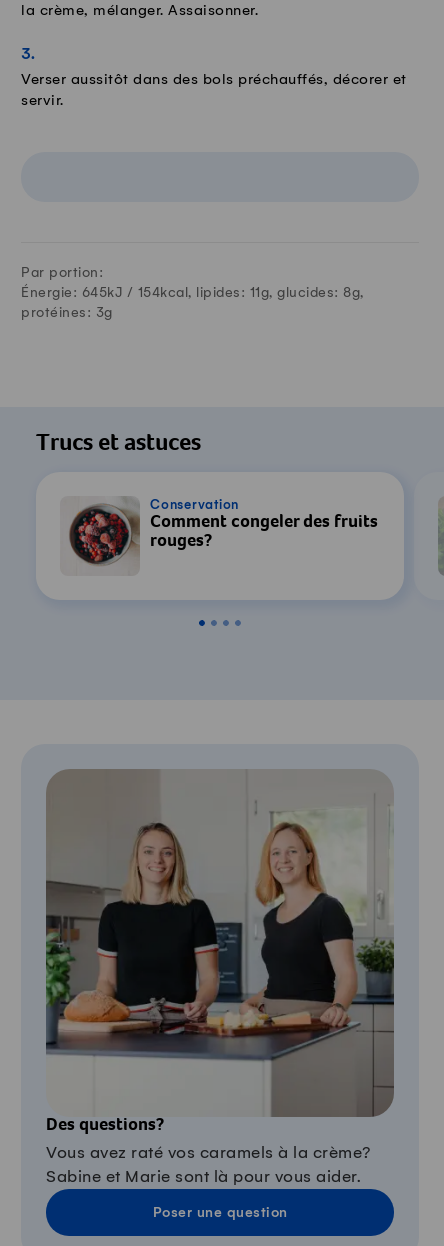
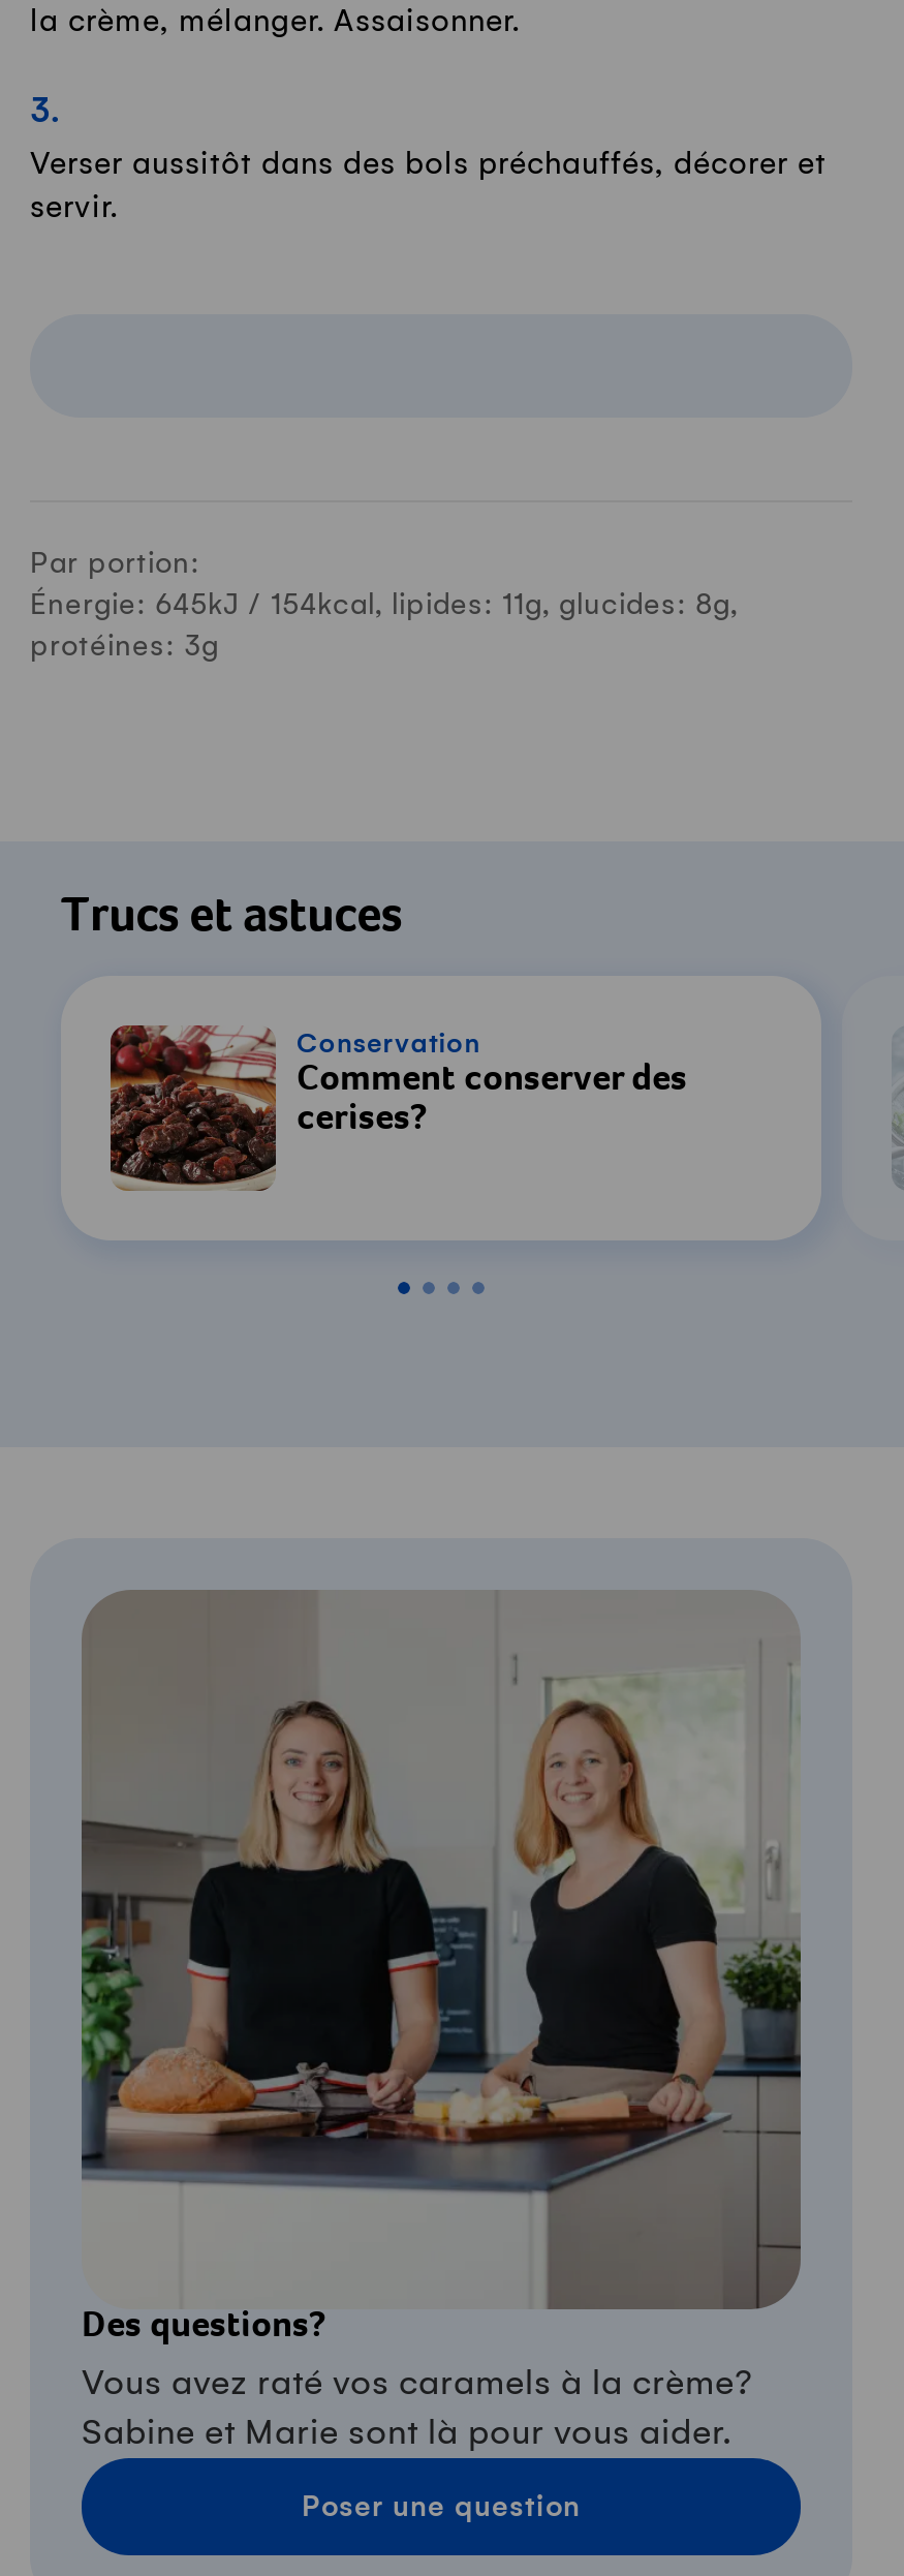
- [image]
- Comment congeler des fruits
- rouges?
+ [image]
+ Comment conserver des
+ cerises?
